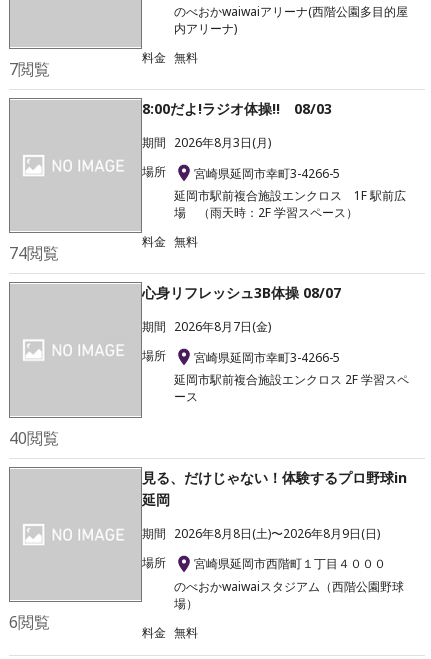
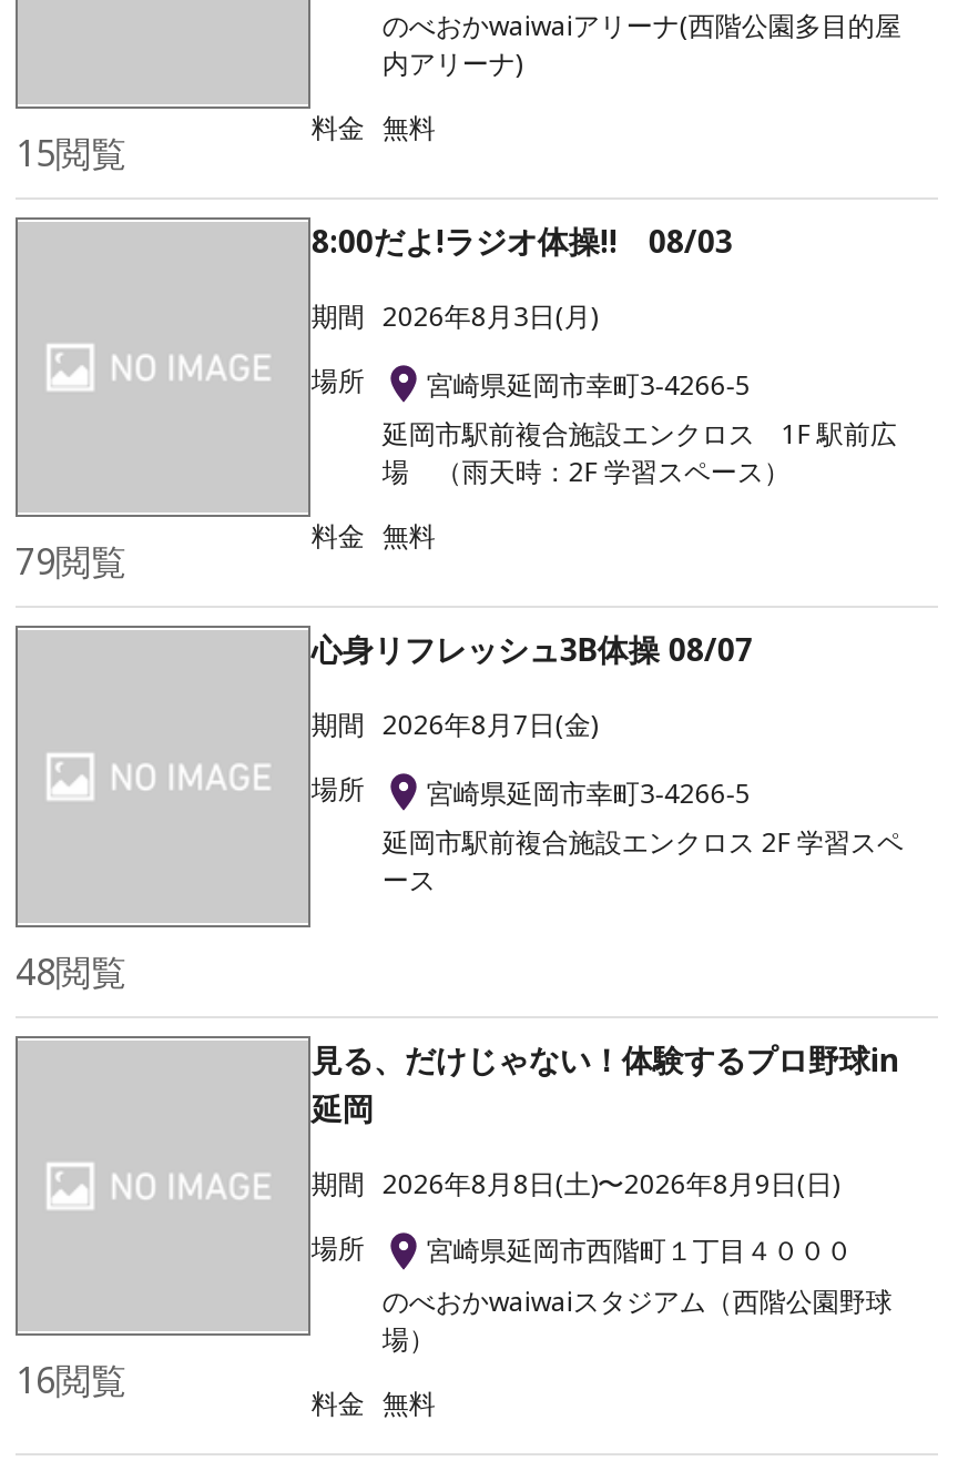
- 7閲覧
+ 15閲覧

- 74閲覧
+ 79閲覧

- 40閲覧
+ 48閲覧

- 6閲覧
+ 16閲覧
